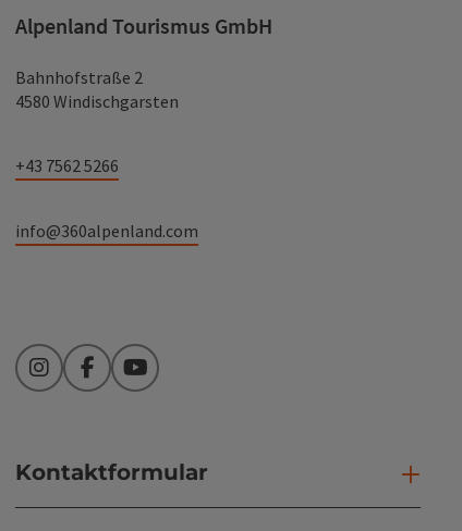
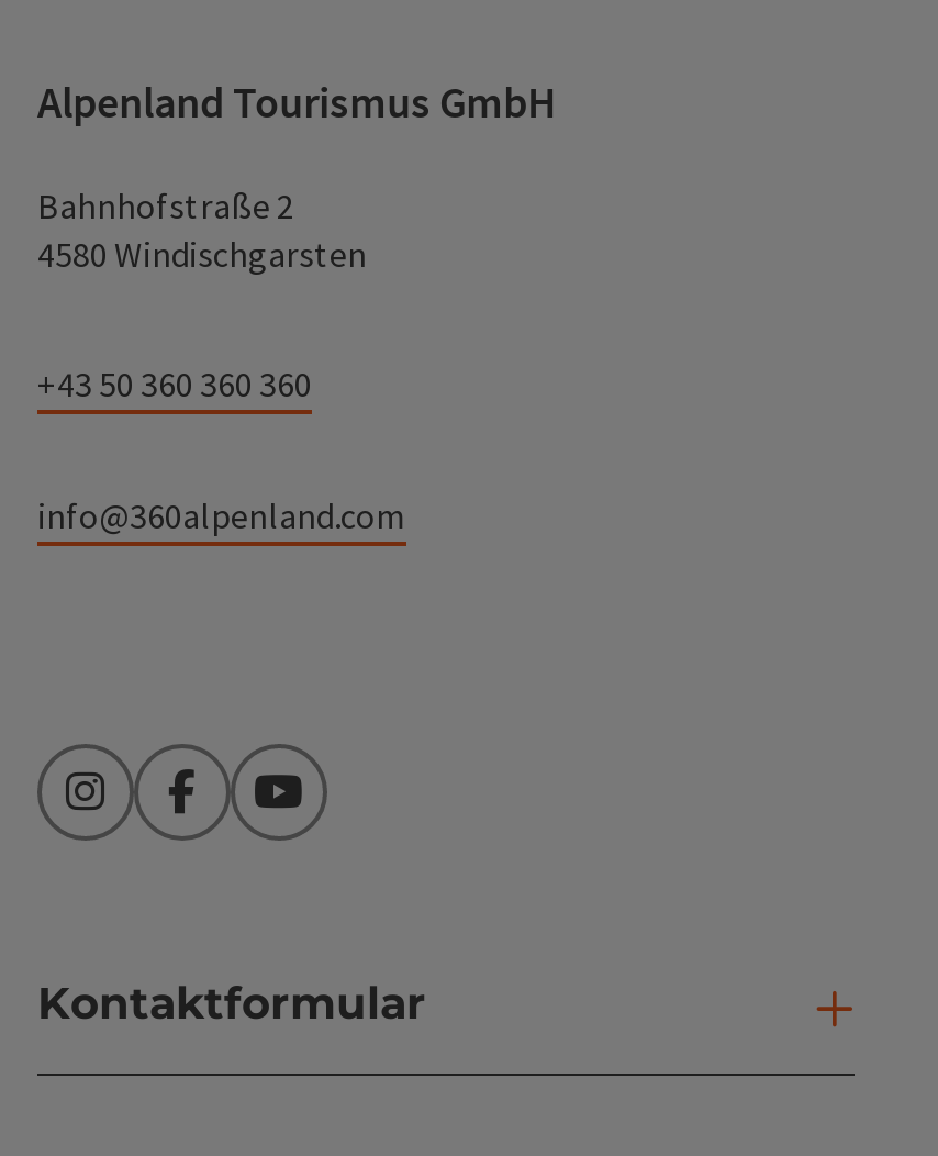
- +43 7562 5266
+ +43 50 360 360 360
